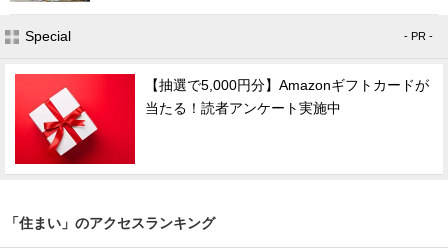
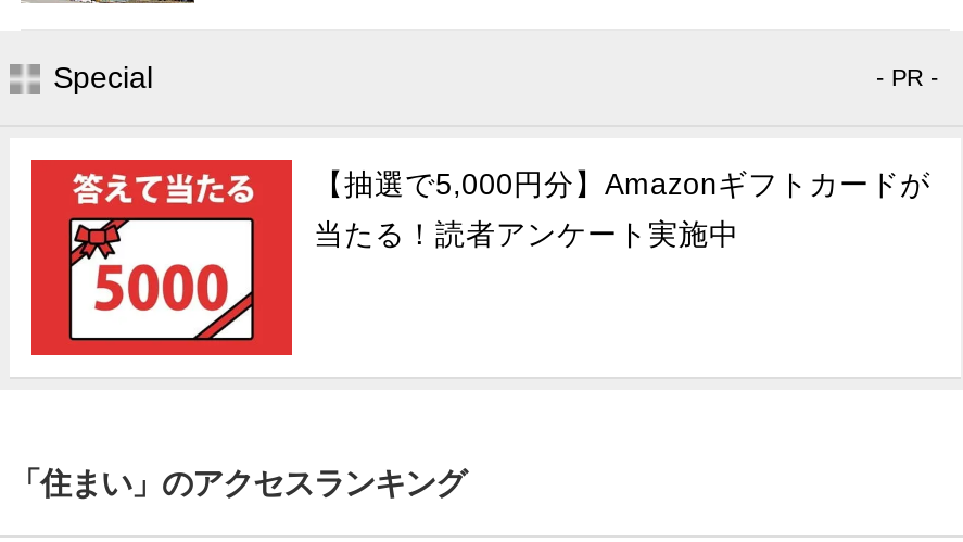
- [image]
+ [image]
